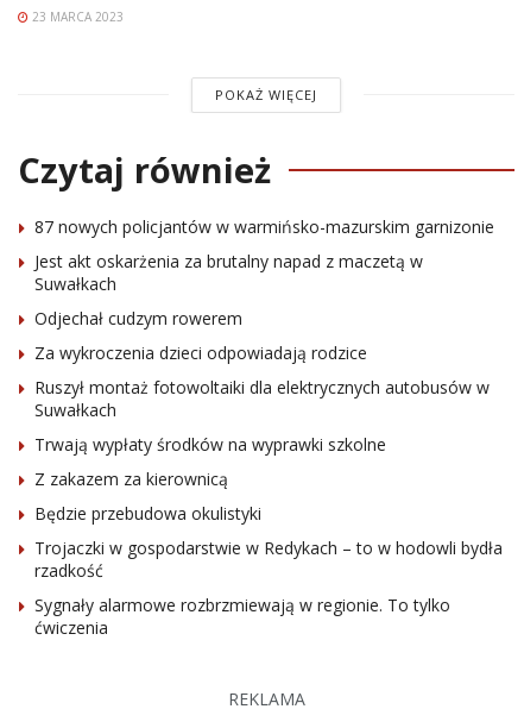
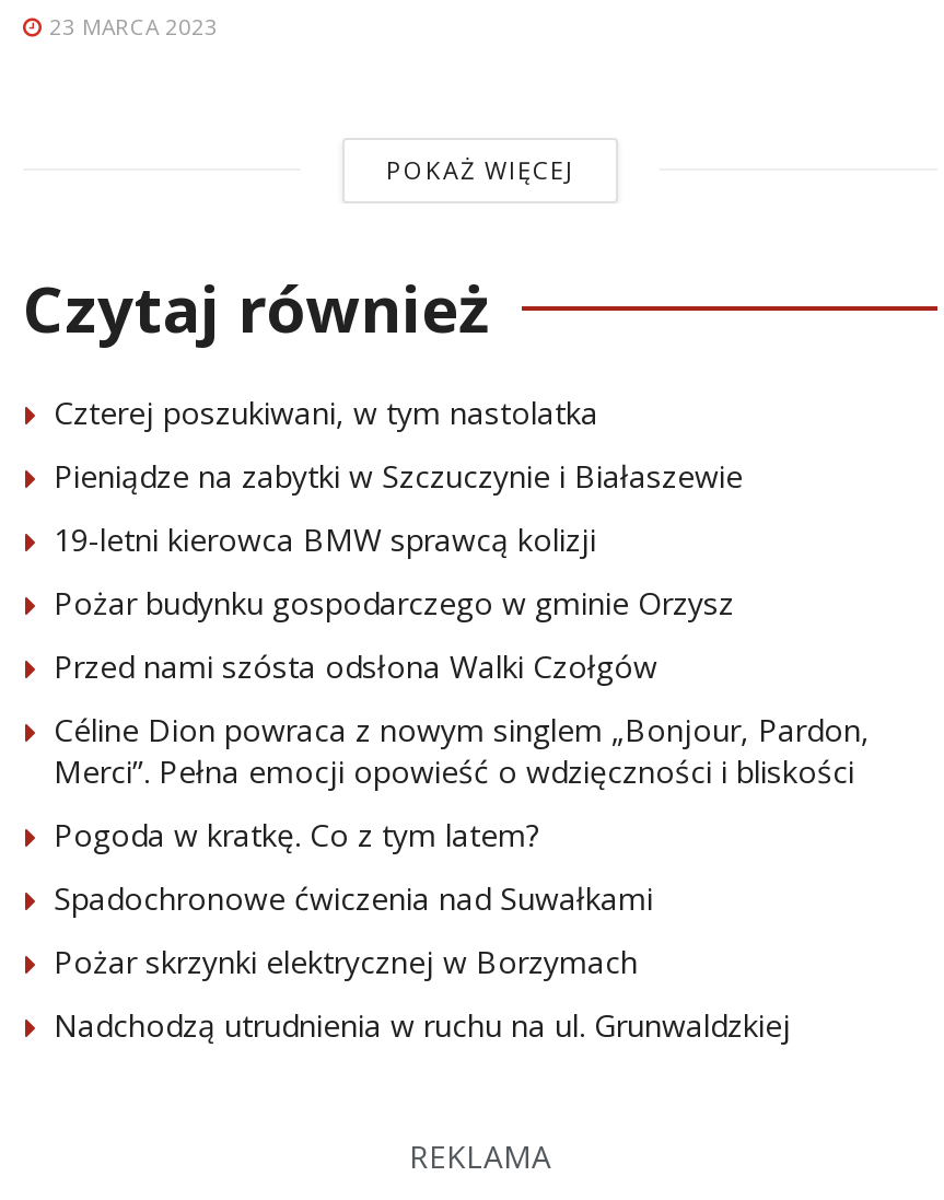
- 87 nowych policjantów w warmińsko-mazurskim garnizonie
+ Czterej poszukiwani, w tym nastolatka

- Jest akt oskarżenia za brutalny napad z maczetą w
- Suwałkach
+ Pieniądze na zabytki w Szczuczynie i Białaszewie

- Odjechał cudzym rowerem
+ 19-letni kierowca BMW sprawcą kolizji

- Za wykroczenia dzieci odpowiadają rodzice
+ Pożar budynku gospodarczego w gminie Orzysz

- Ruszył montaż fotowoltaiki dla elektrycznych autobusów w
- Suwałkach
+ Przed nami szósta odsłona Walki Czołgów

- Trwają wypłaty środków na wyprawki szkolne
+ Céline Dion powraca z nowym singlem „Bonjour, Pardon,
+ Merci”. Pełna emocji opowieść o wdzięczności i bliskości

- Z zakazem za kierownicą
+ Pogoda w kratkę. Co z tym latem?

- Będzie przebudowa okulistyki
+ Spadochronowe ćwiczenia nad Suwałkami

- Trojaczki w gospodarstwie w Redykach – to w hodowli bydła
- rzadkość
+ Pożar skrzynki elektrycznej w Borzymach

- Sygnały alarmowe rozbrzmiewają w regionie. To tylko
- ćwiczenia
+ Nadchodzą utrudnienia w ruchu na ul. Grunwaldzkiej
